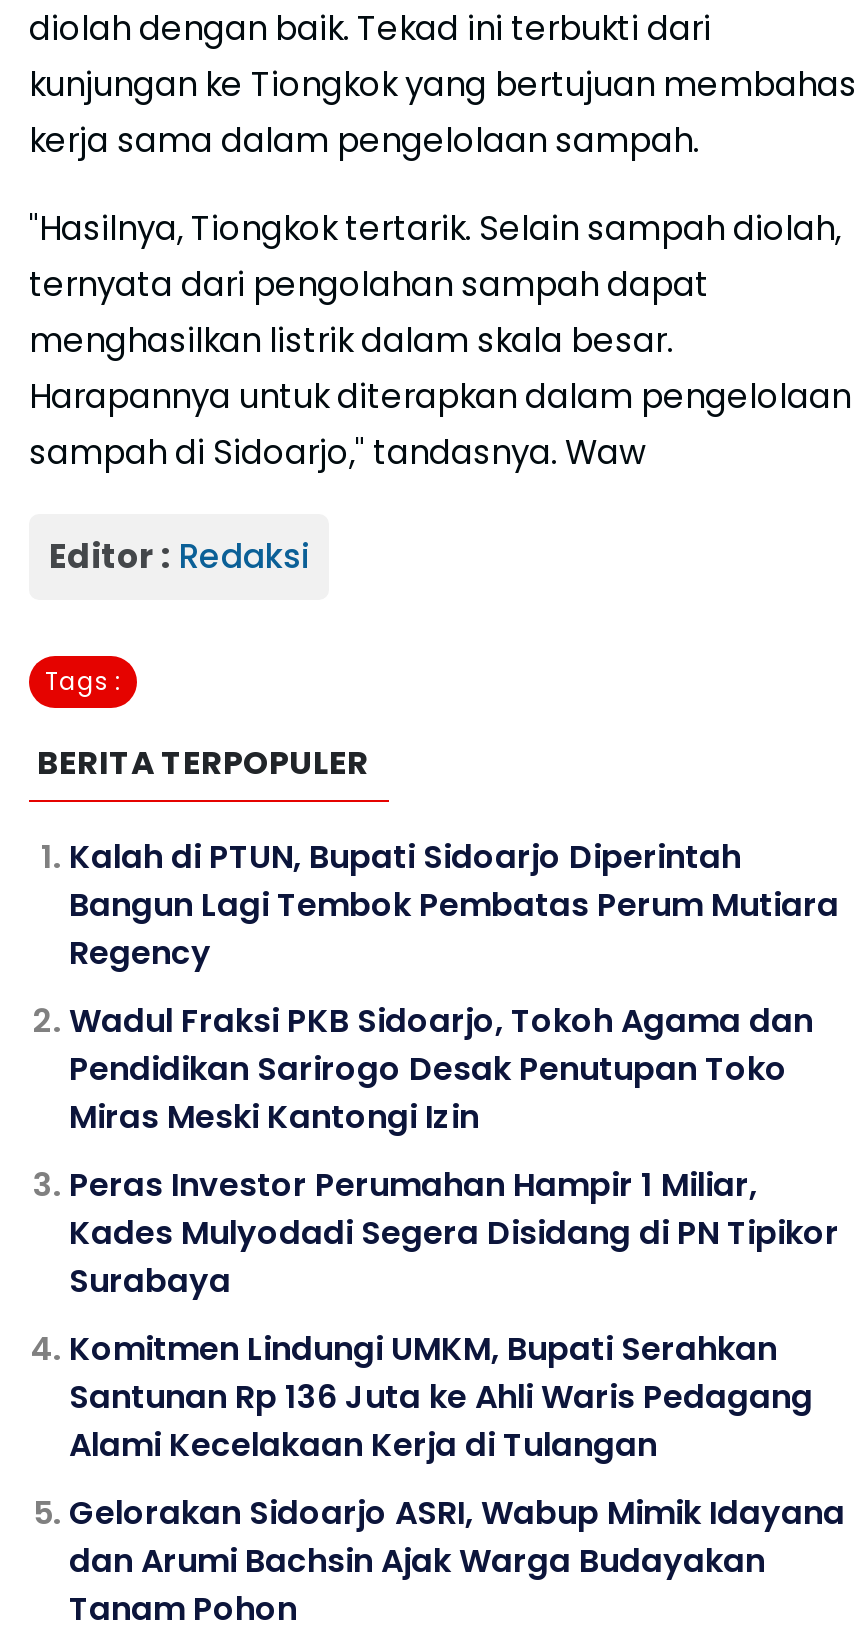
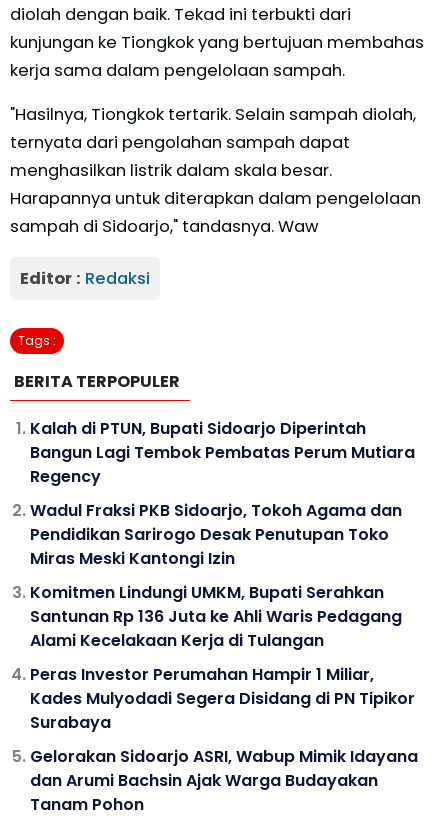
moved down: Peras Investor Perumahan Hampir 1 Miliar, | Kades Mulyodadi Segera Disidang di PN Tipikor | Surabaya

moved up: Komitmen Lindungi UMKM, Bupati Serahkan | Santunan Rp 136 Juta ke Ahli Waris Pedagang | Alami Kecelakaan Kerja di Tulangan
